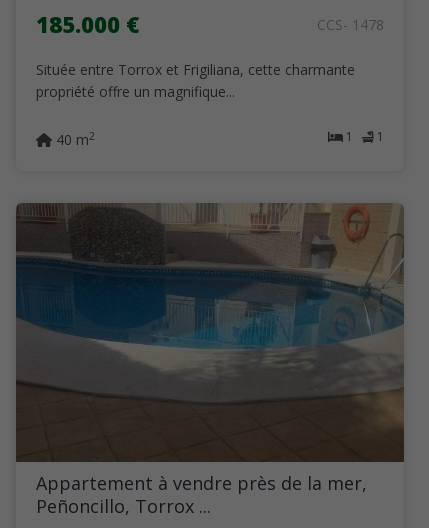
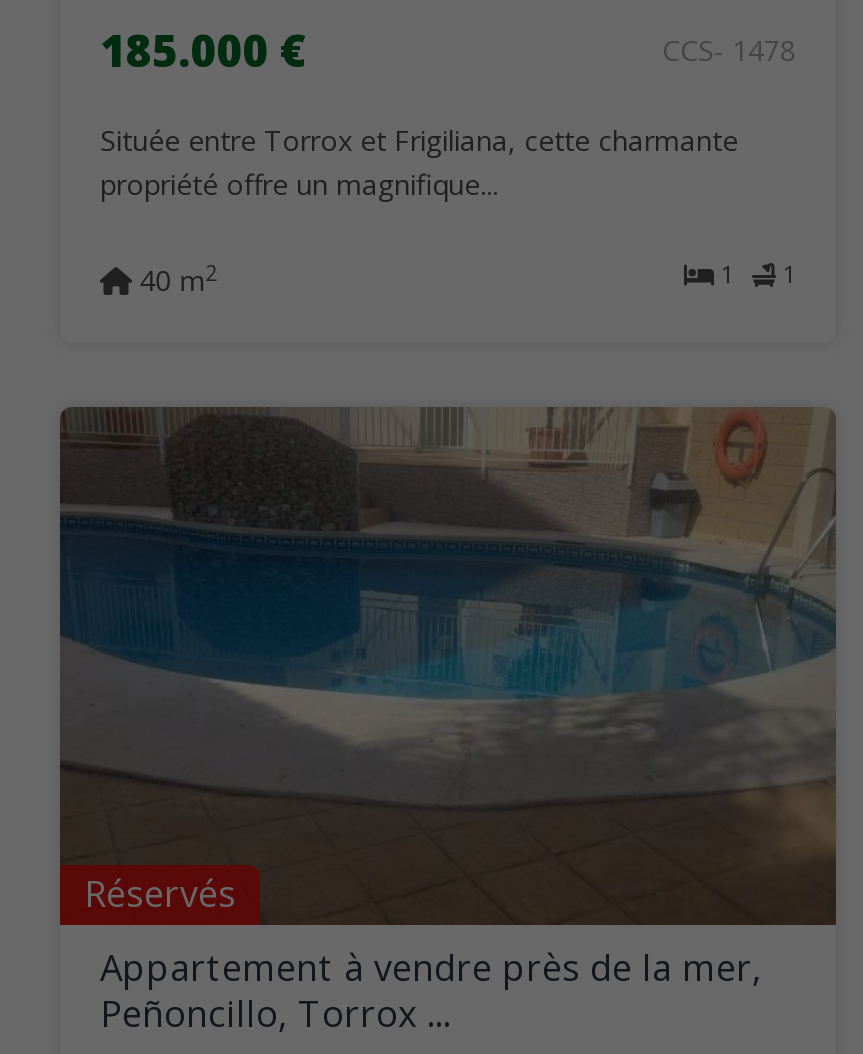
+ Réservés
